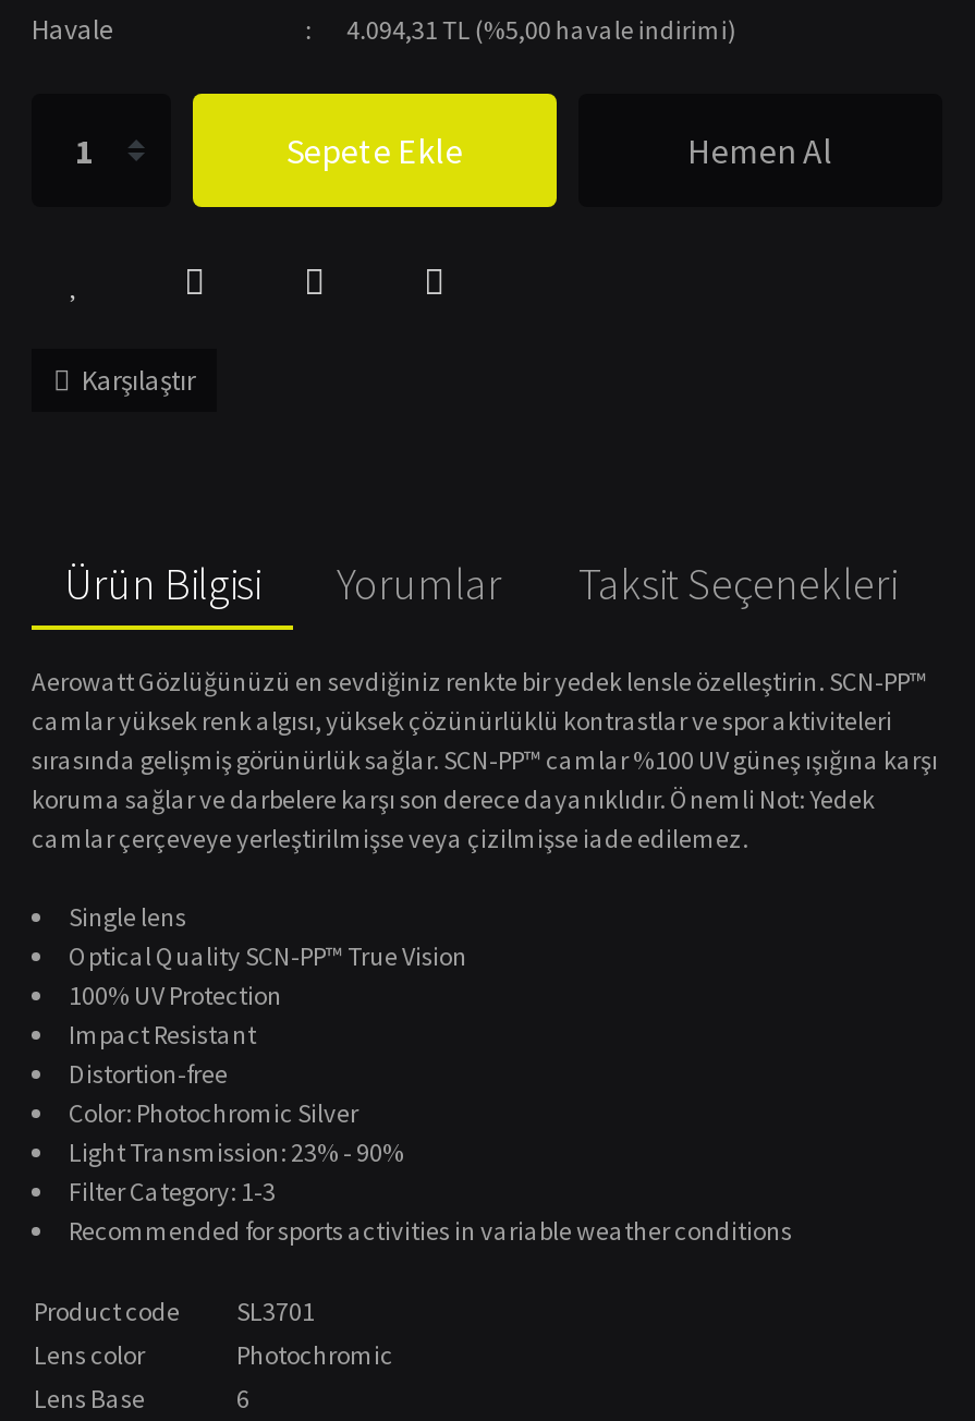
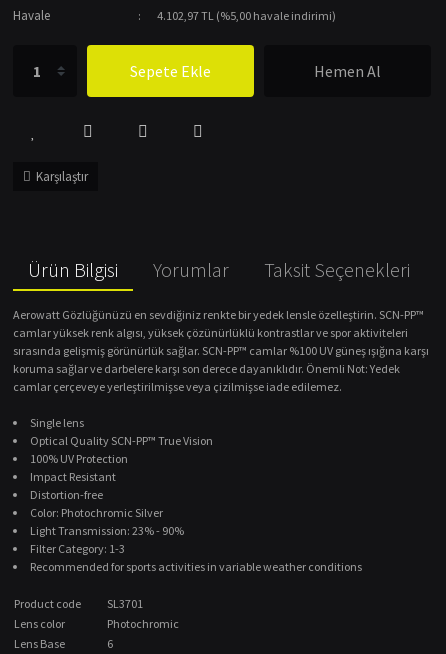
- 4.094,31 TL (%5,00 havale indirimi)
+ 4.102,97 TL (%5,00 havale indirimi)
